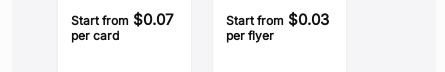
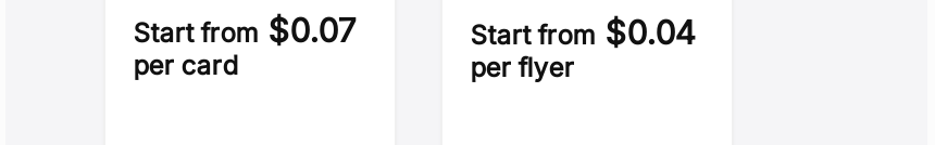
- Start from $0.03
+ Start from $0.04
